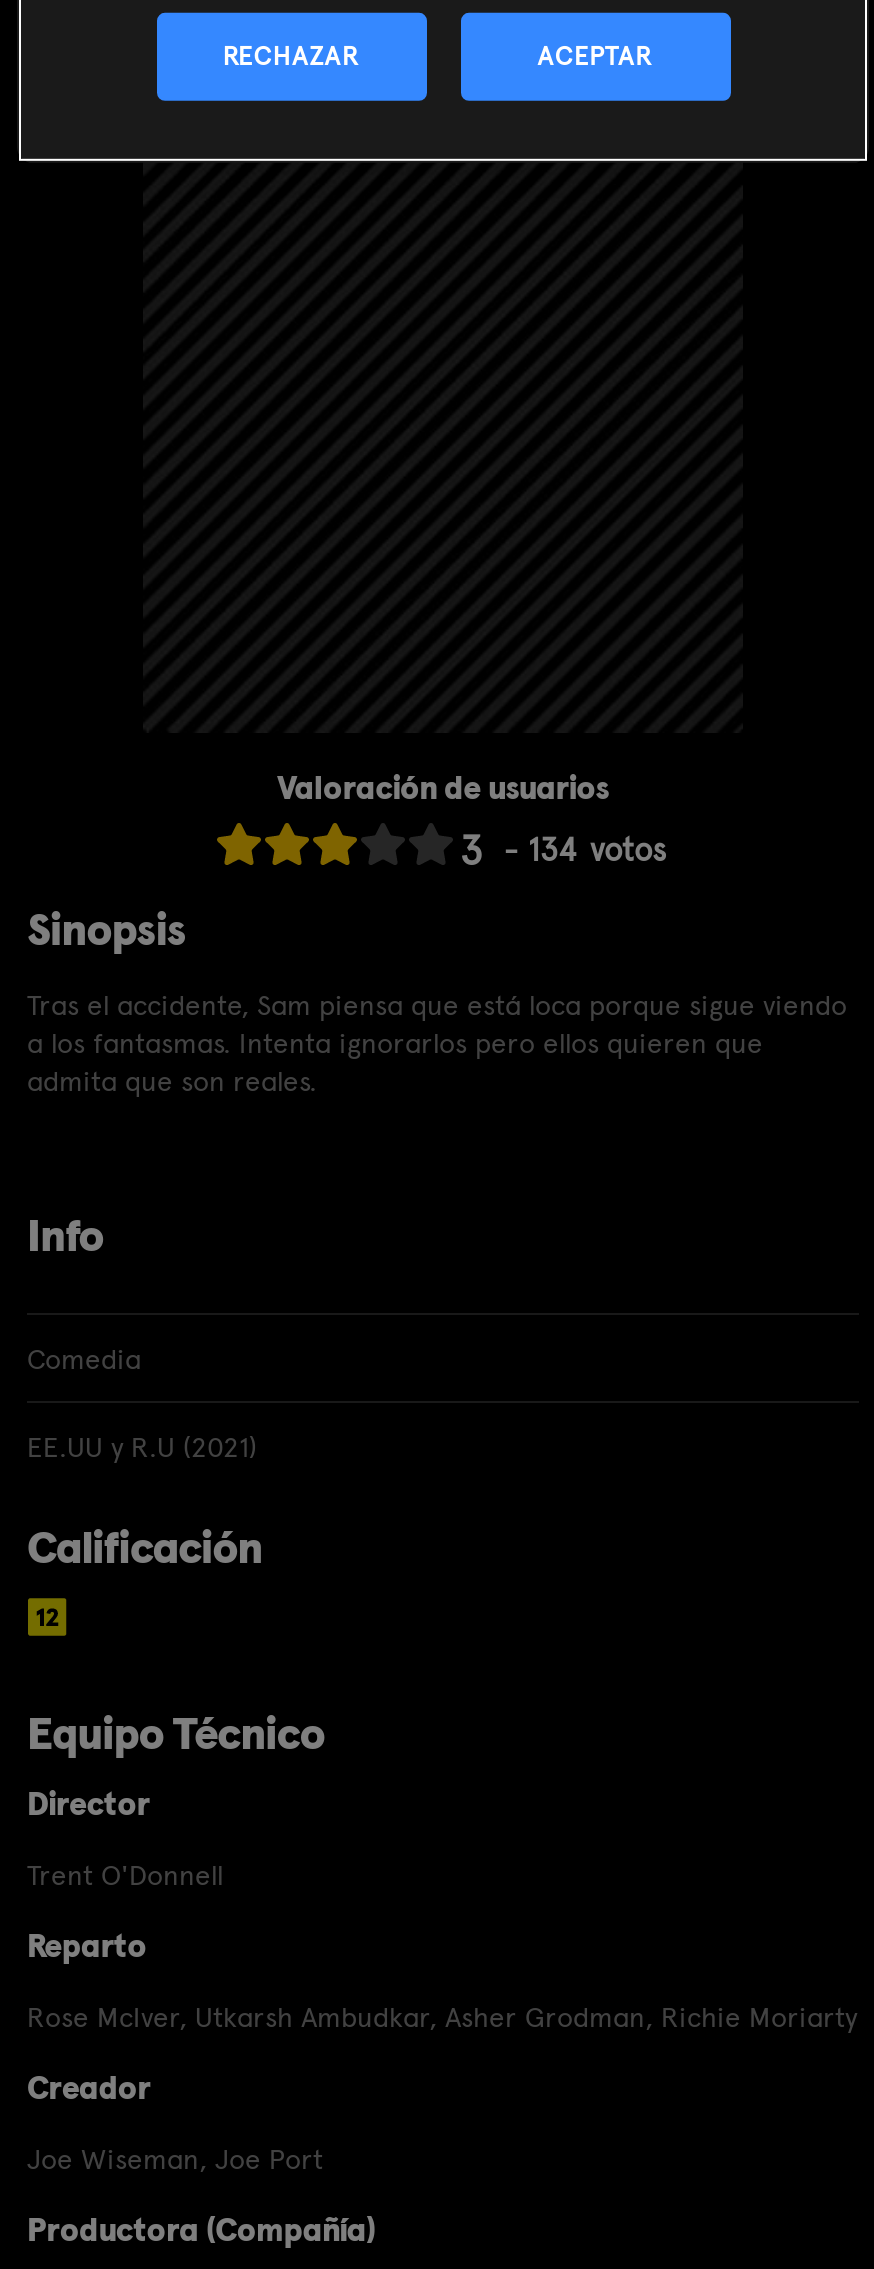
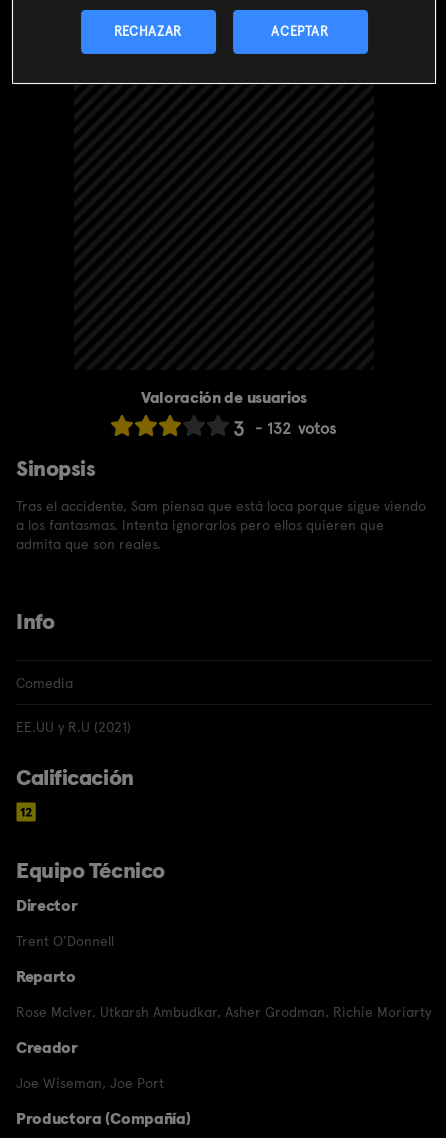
- 3 134 votos
+ 3 132 votos
